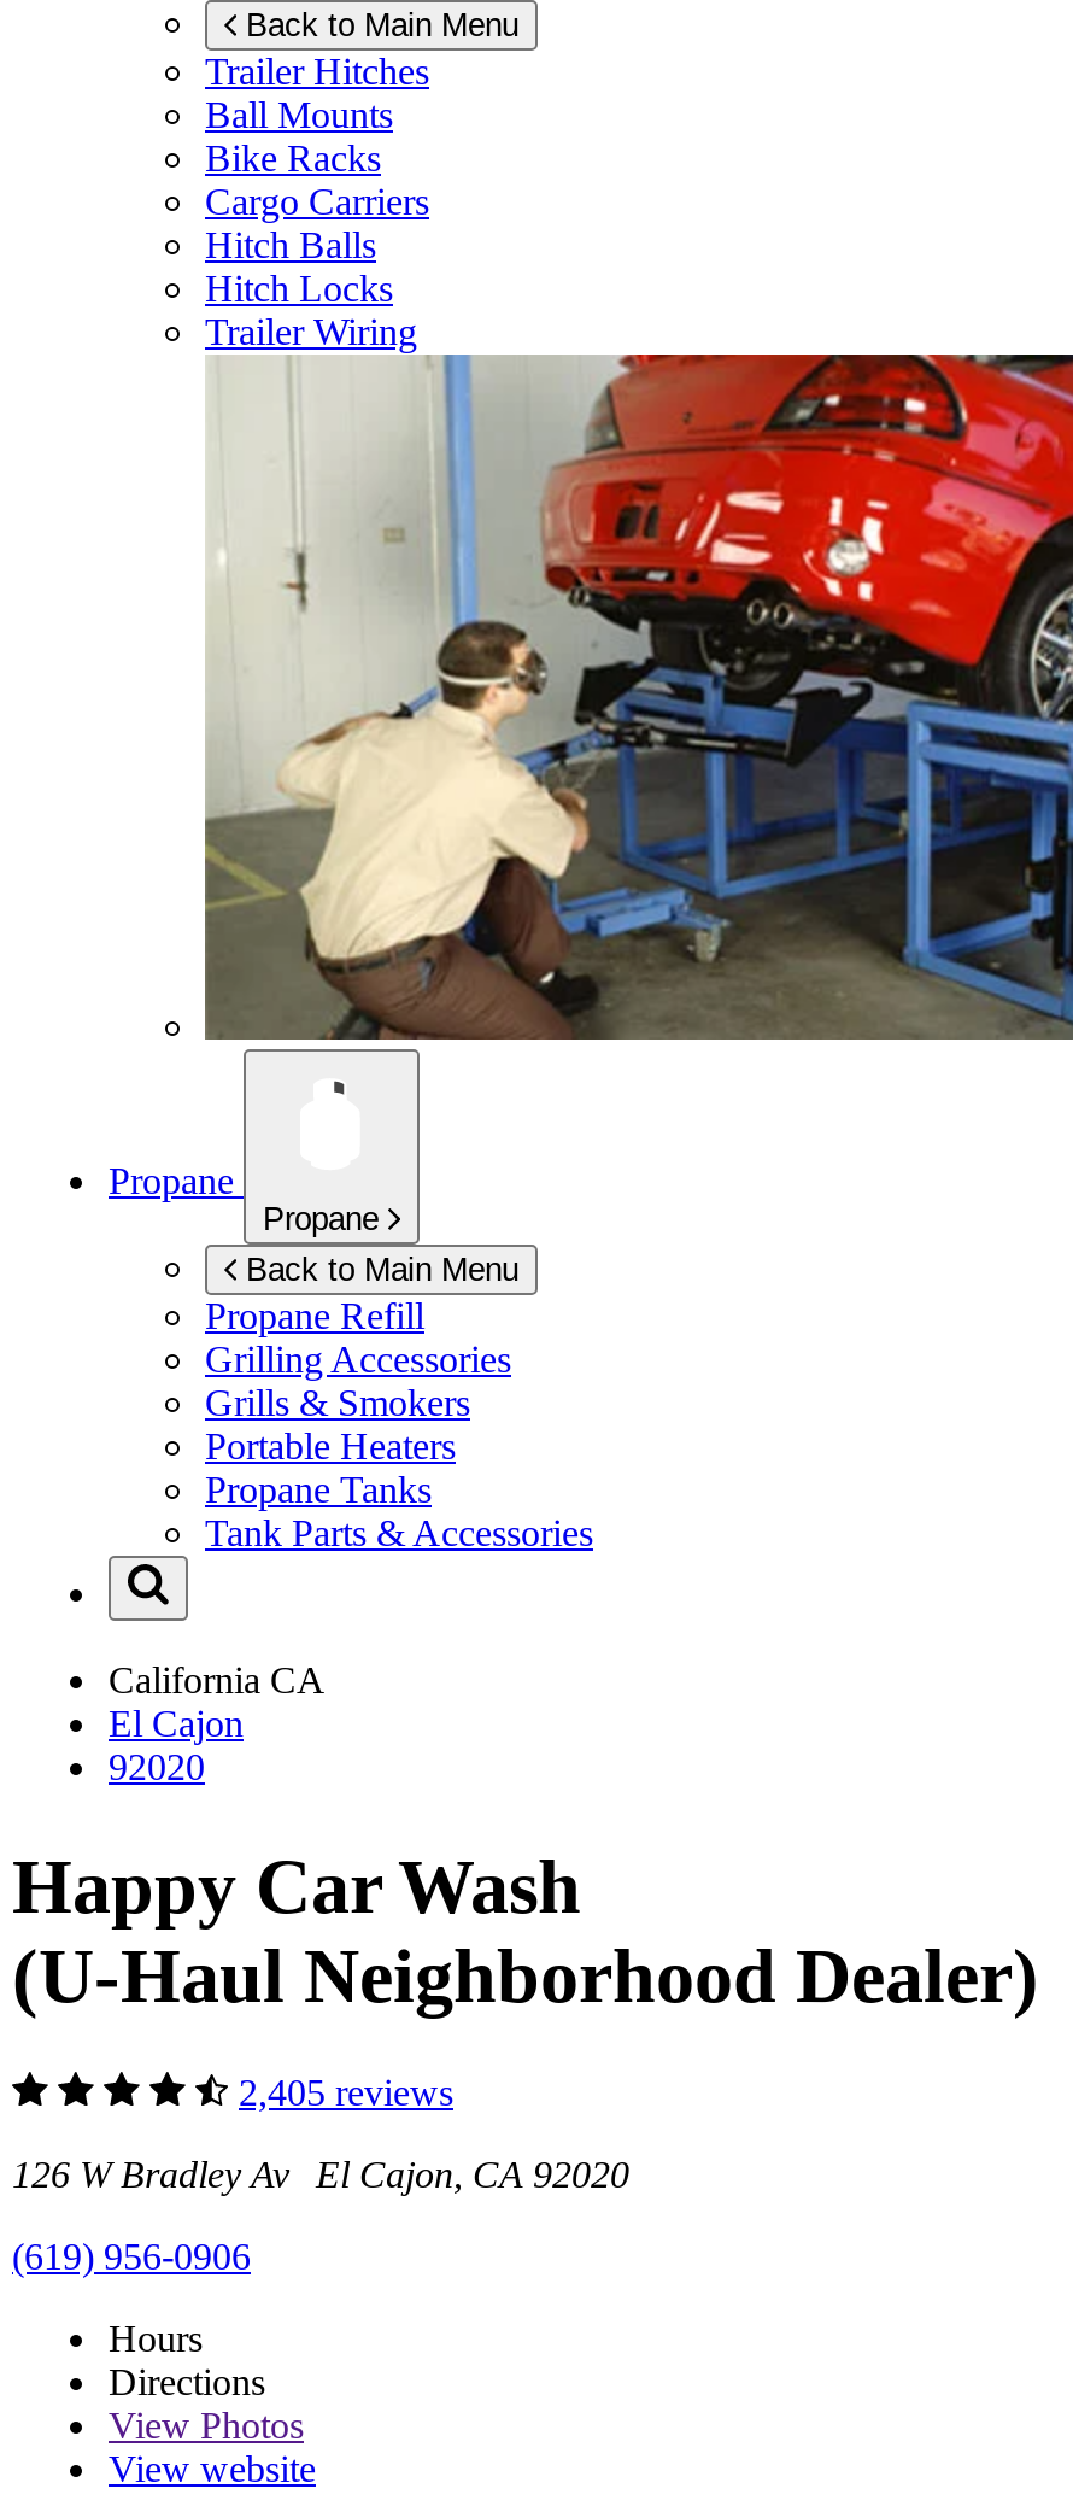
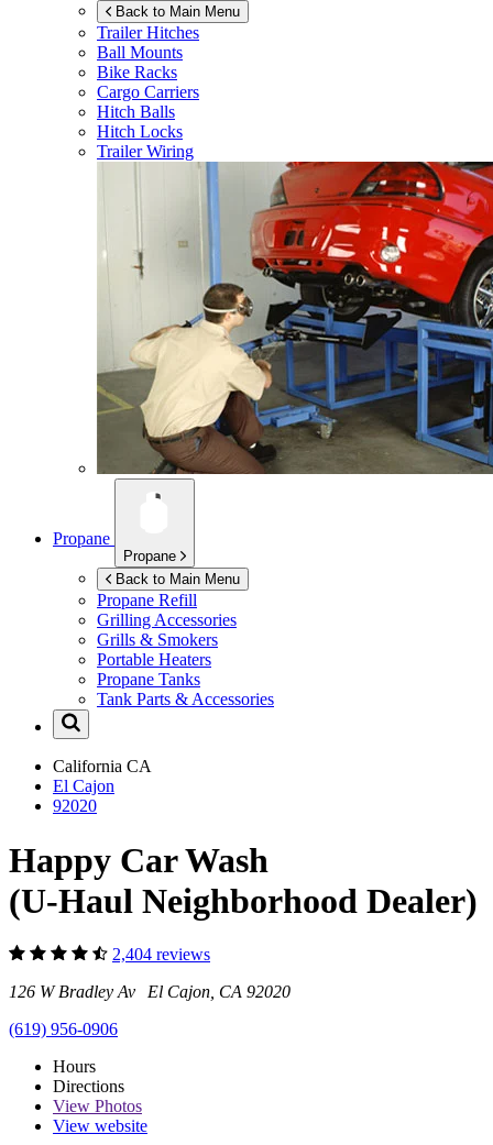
- 2,405 reviews
+ 2,404 reviews
